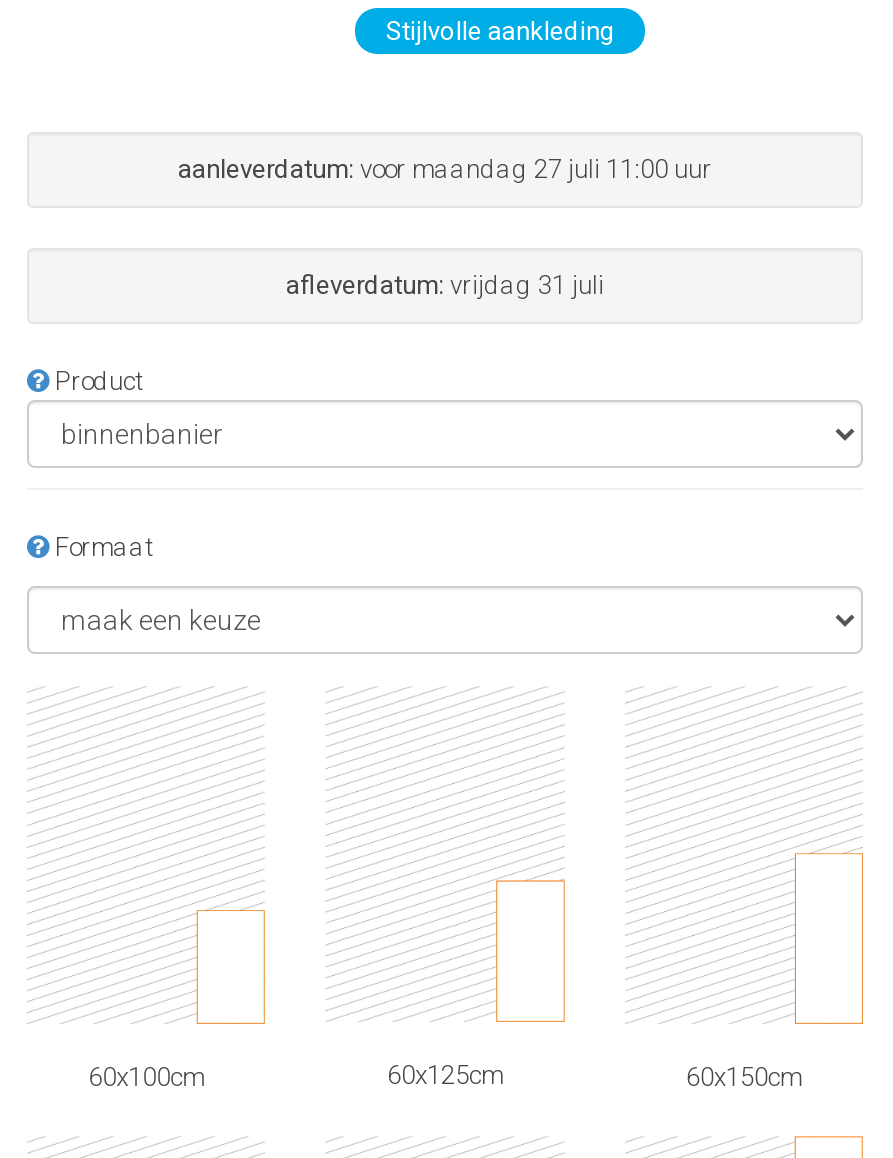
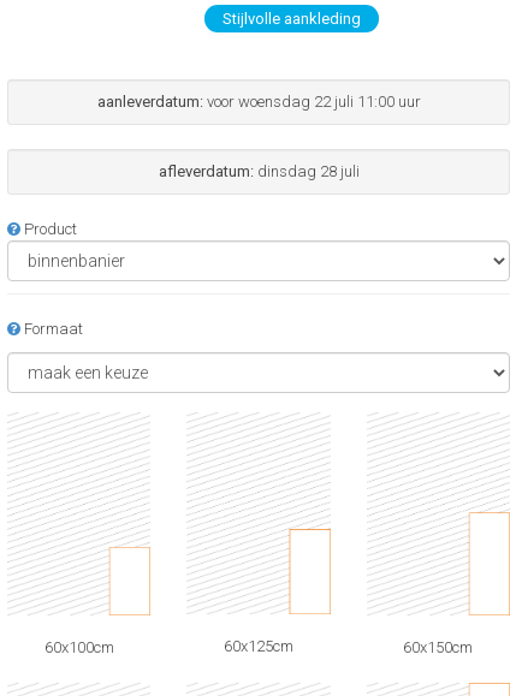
- aanleverdatum: voor maandag 27 juli 11:00 uur
+ aanleverdatum: voor woensdag 22 juli 11:00 uur

- afleverdatum: vrijdag 31 juli
+ afleverdatum: dinsdag 28 juli
